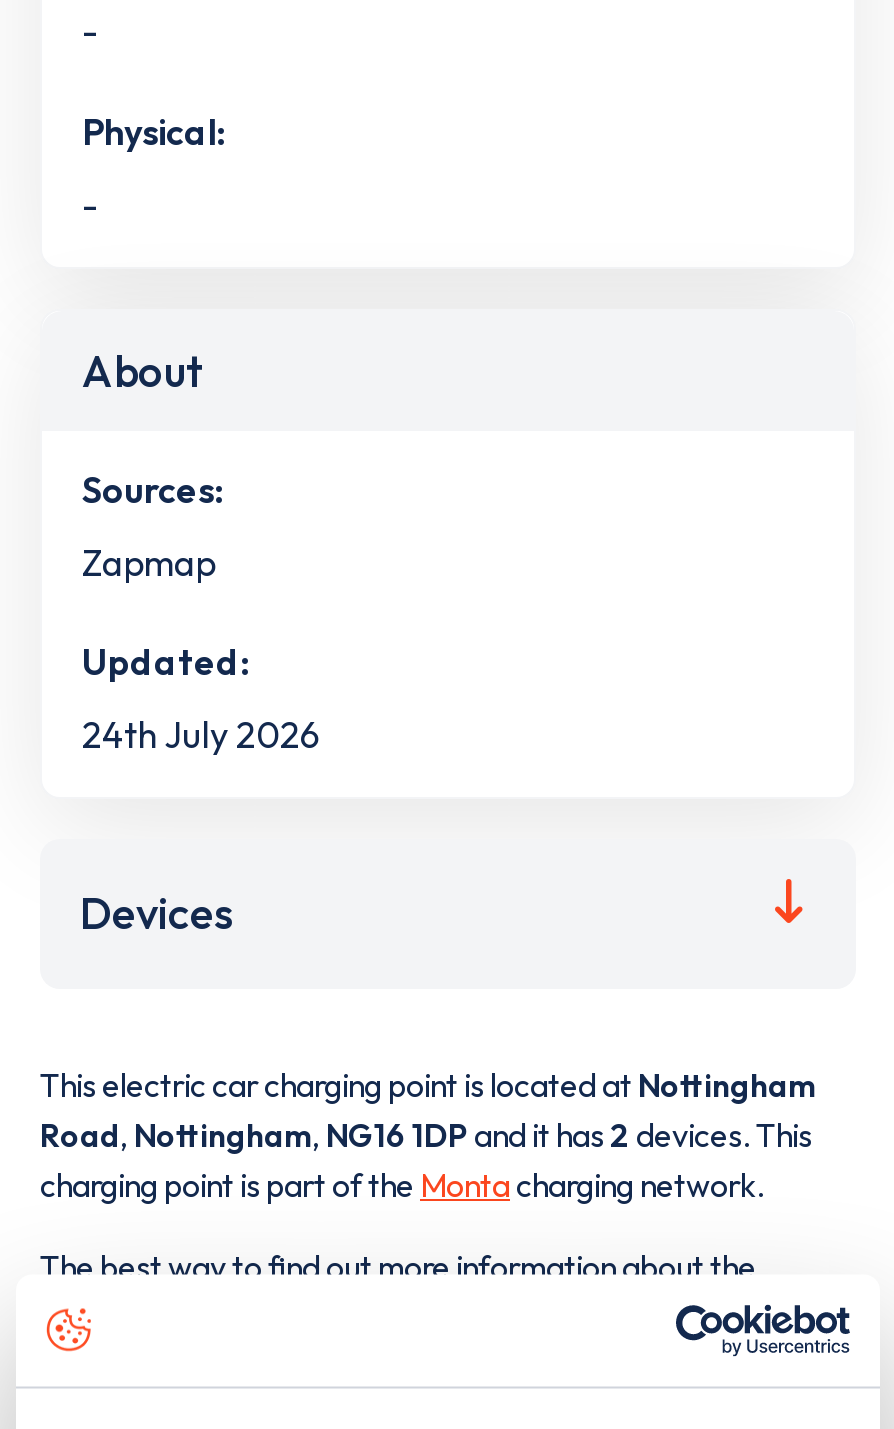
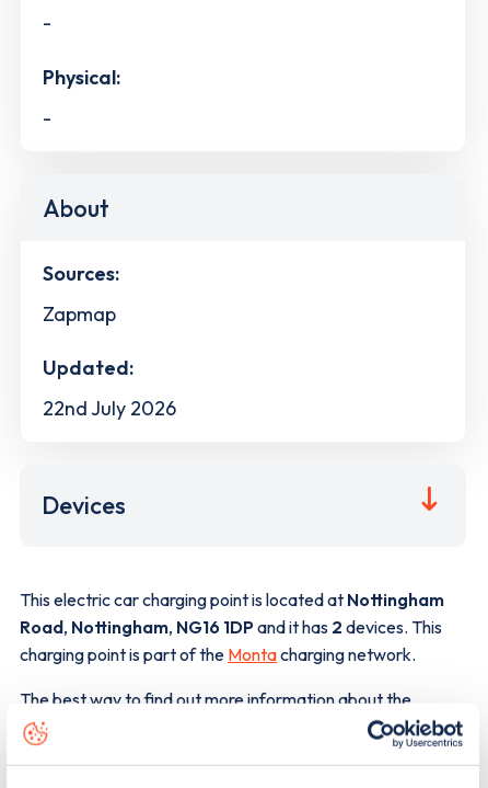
- 24th July 2026
+ 22nd July 2026
